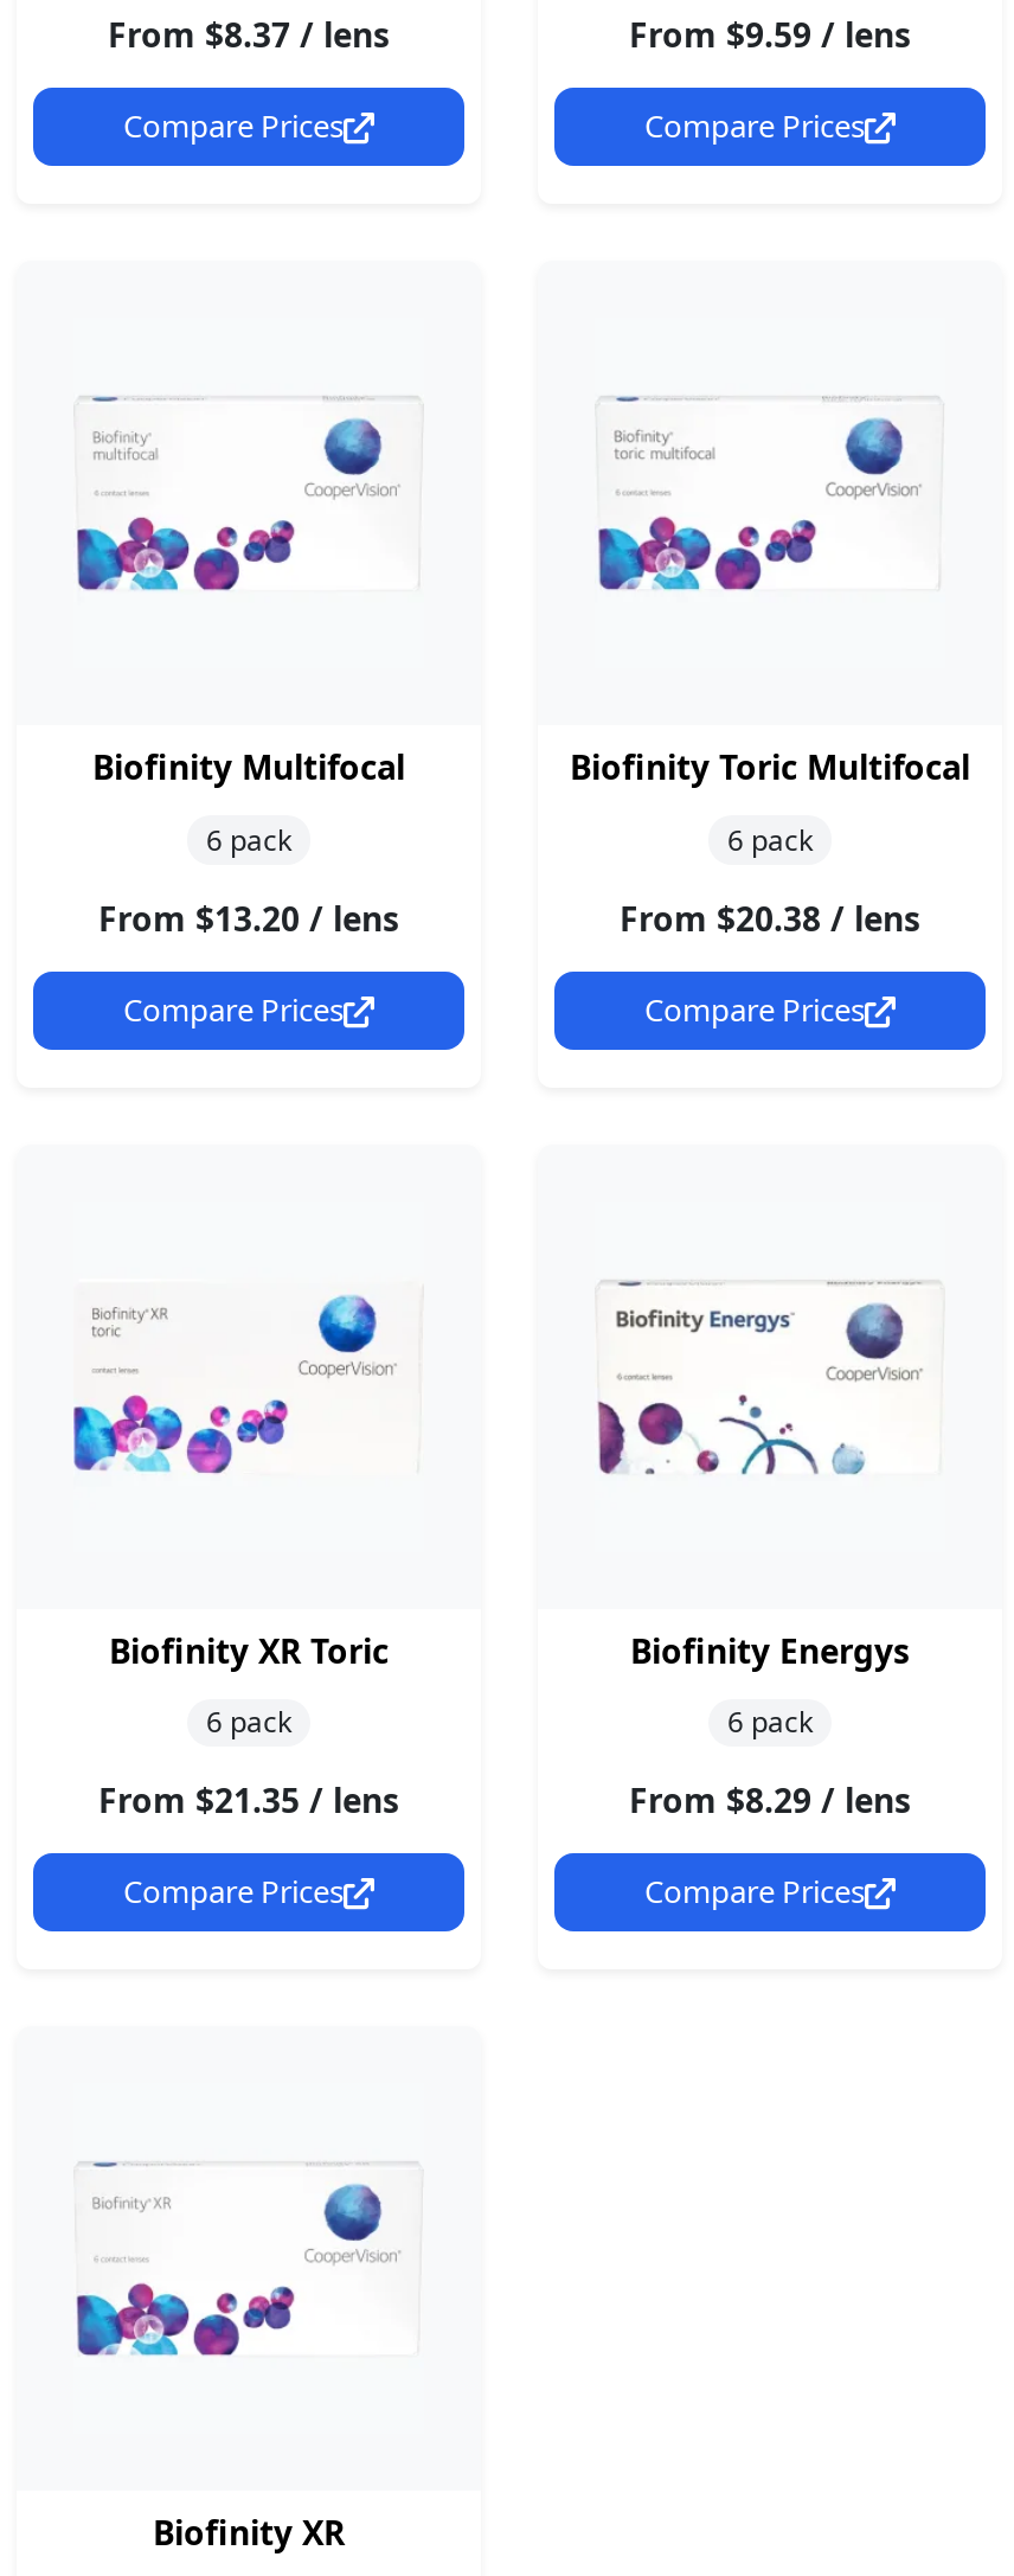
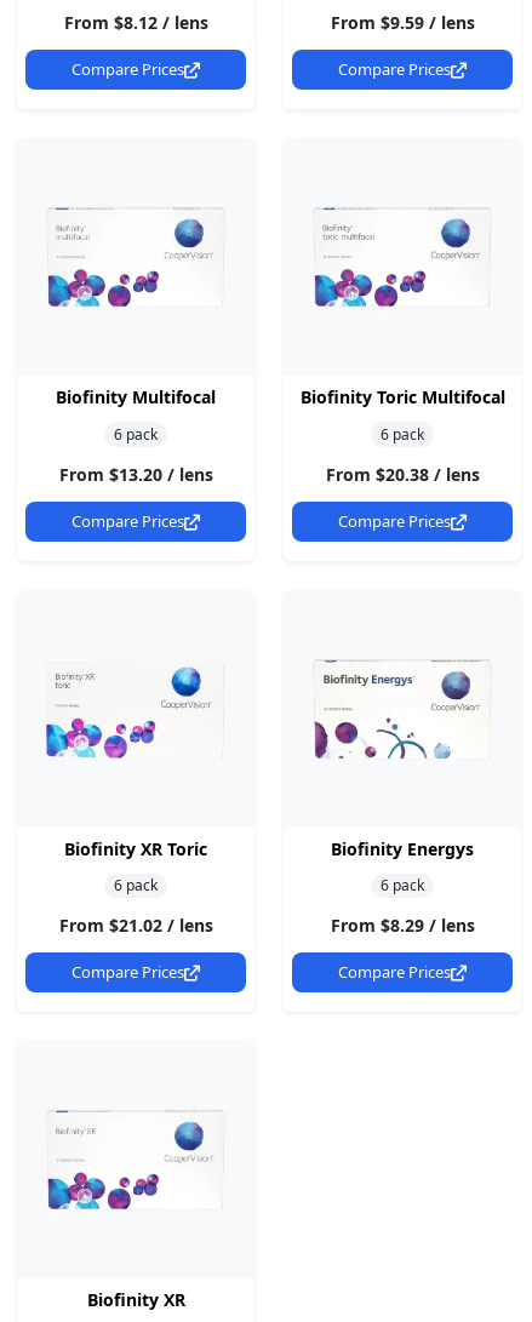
- From $8.37 / lens
+ From $8.12 / lens

- From $21.35 / lens
+ From $21.02 / lens
